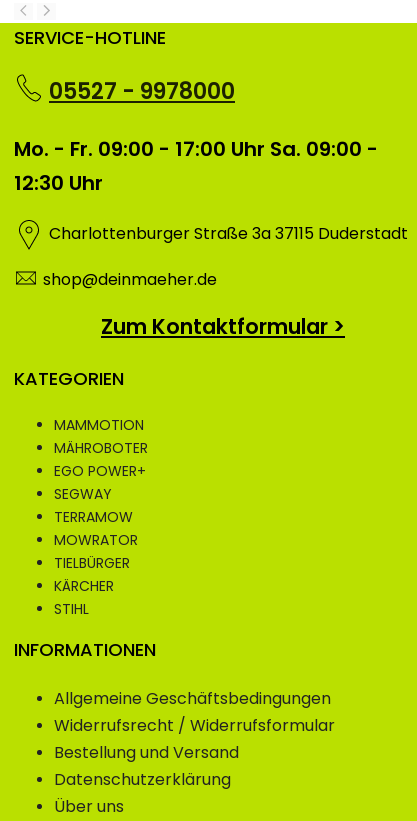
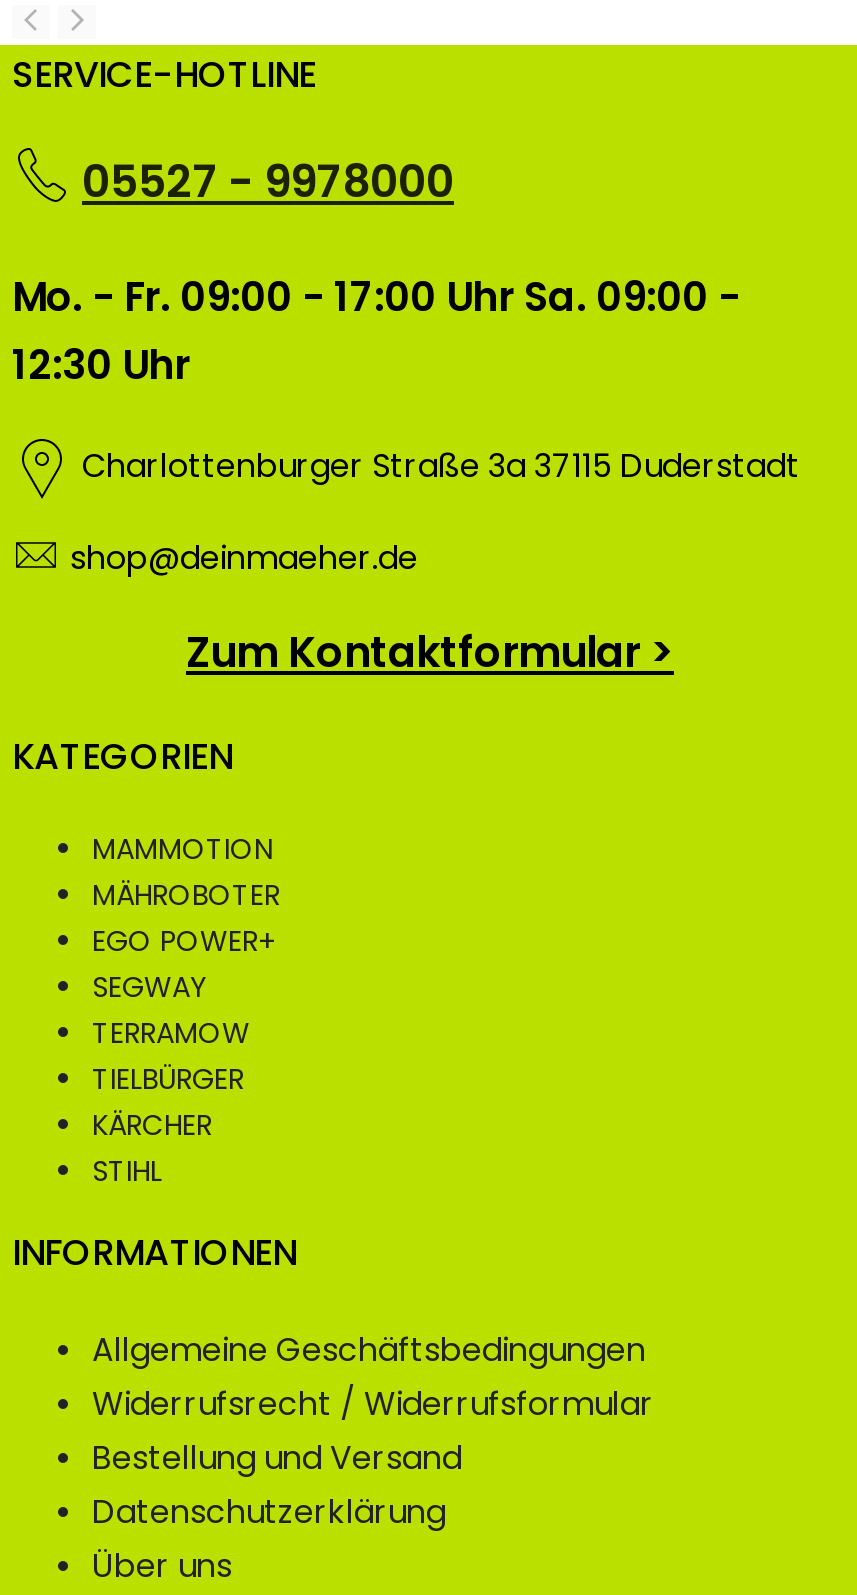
- MOWRATOR
